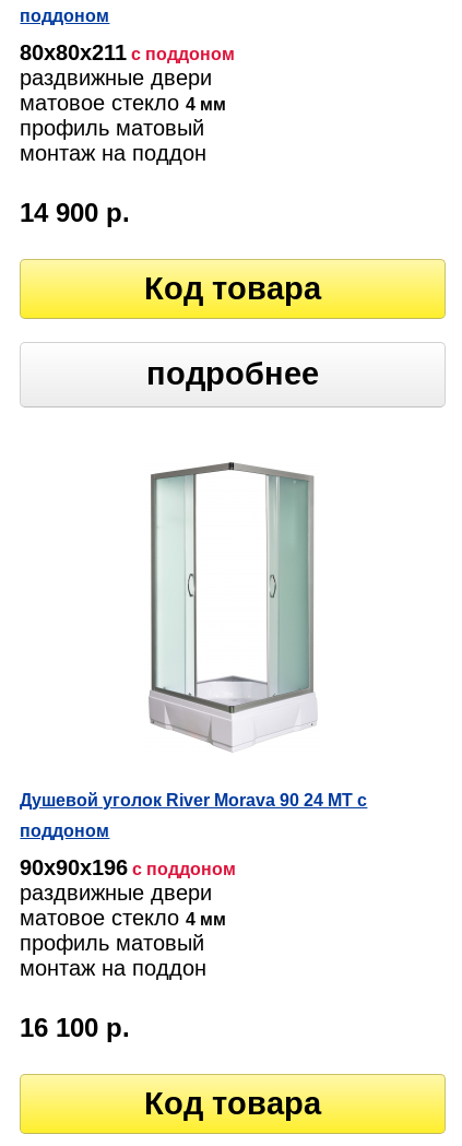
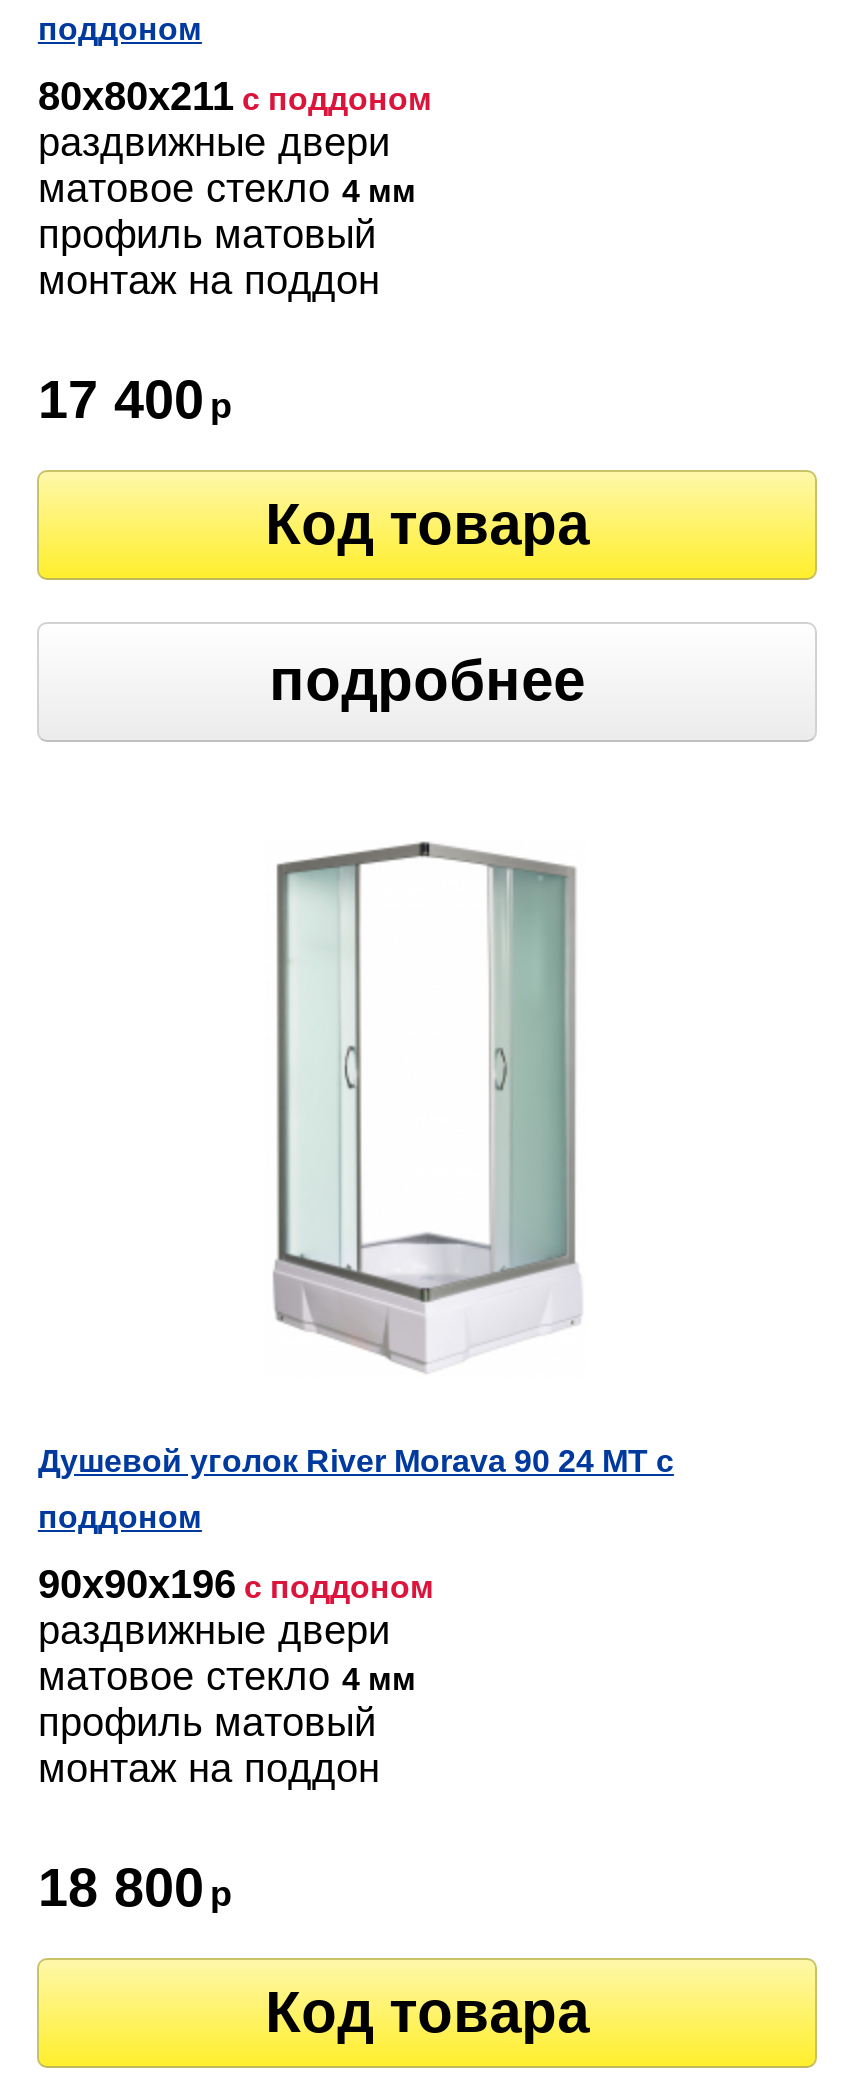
- 14 900 р.
+ 17 400 р

- 16 100 р.
+ 18 800 р
